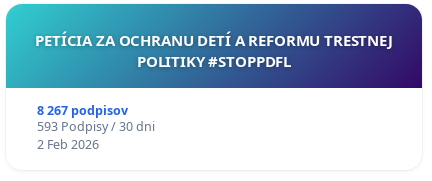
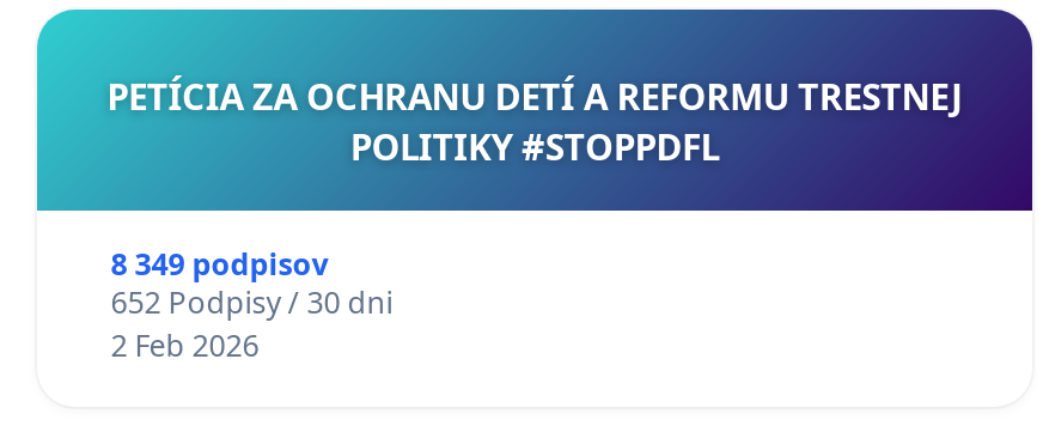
- 8 267 podpisov
+ 8 349 podpisov

- 593 Podpisy / 30 dni
+ 652 Podpisy / 30 dni
